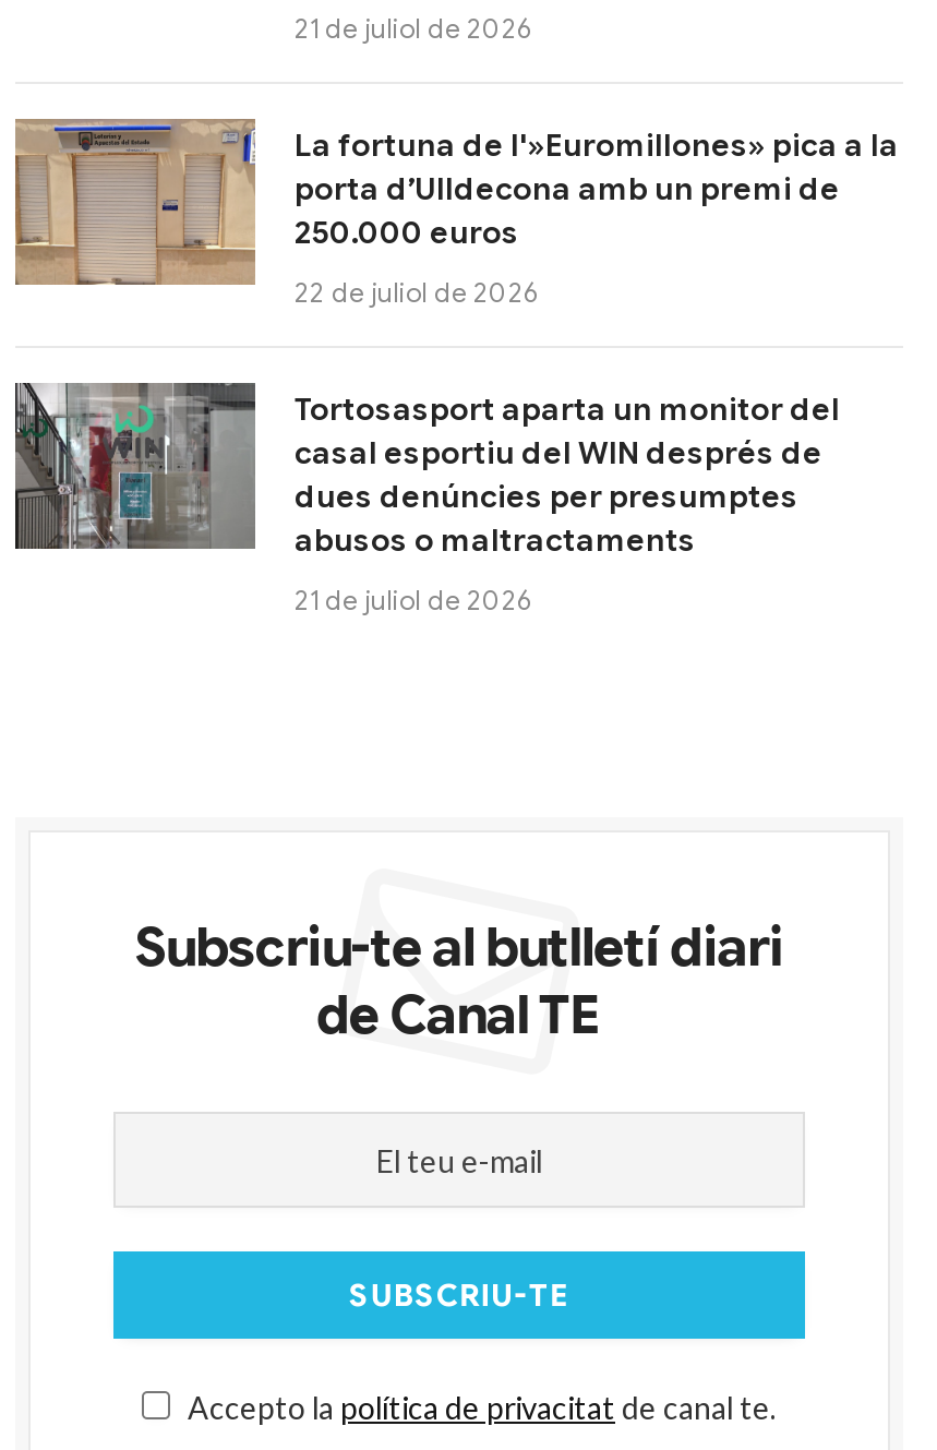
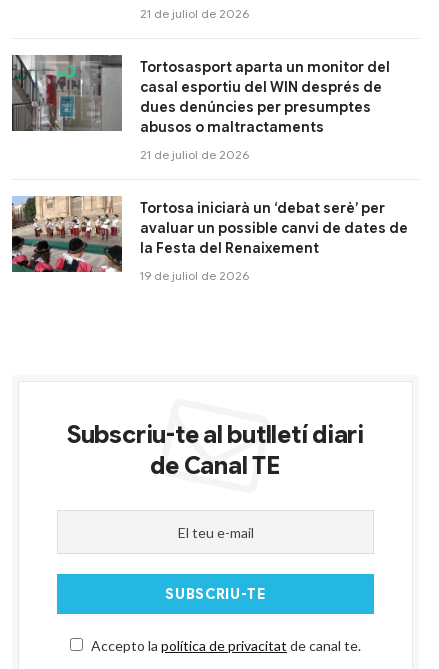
- [image]
- La fortuna de l'»Euromillones» pica a la
- porta d’Ulldecona amb un premi de
- 250.000 euros
- 22 de juliol de 2026

moved up: [image] | Tortosasport aparta un monitor del | casal esportiu del WIN després de | dues denúncies per presumptes | abusos o maltractaments | 21 de juliol de 2026

+ [image]
+ Tortosa iniciarà un ‘debat serè’ per
+ avaluar un possible canvi de dates de
+ la Festa del Renaixement
+ 19 de juliol de 2026
